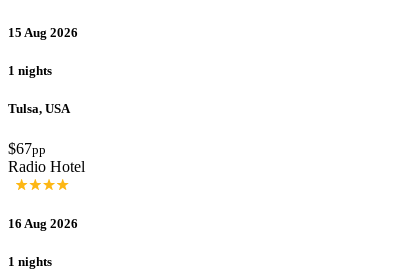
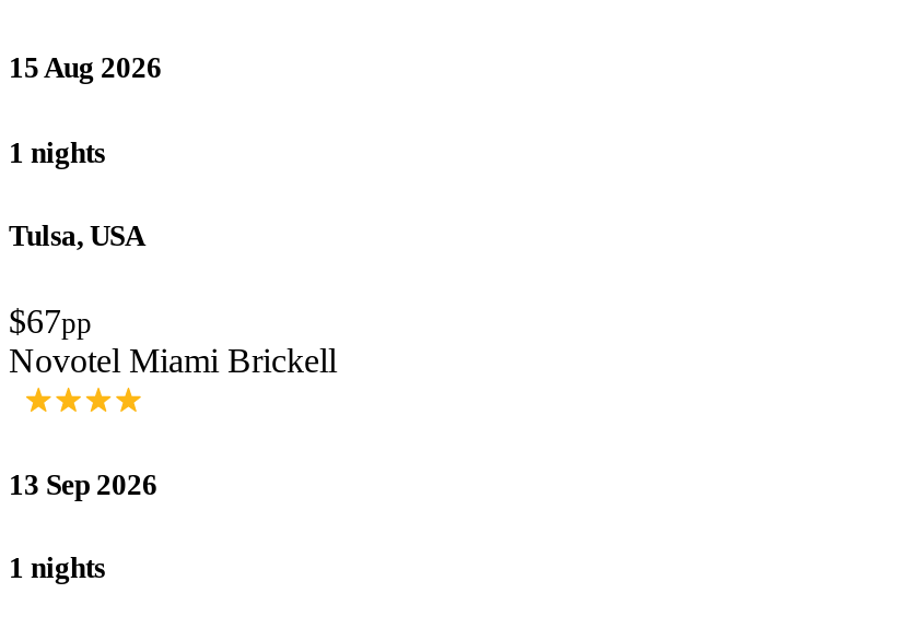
- Radio Hotel
+ Novotel Miami Brickell

- 16 Aug 2026
+ 13 Sep 2026
